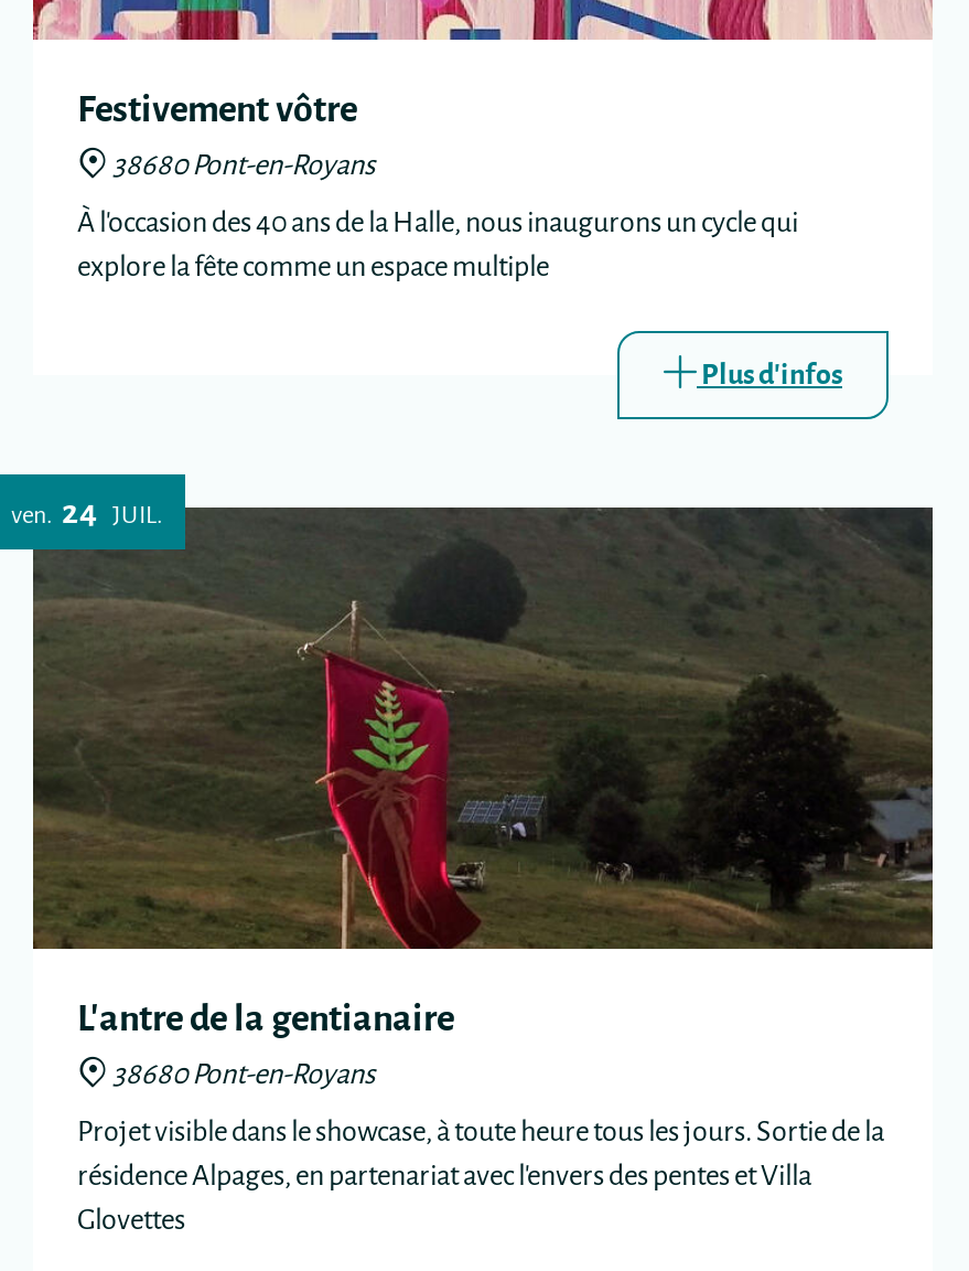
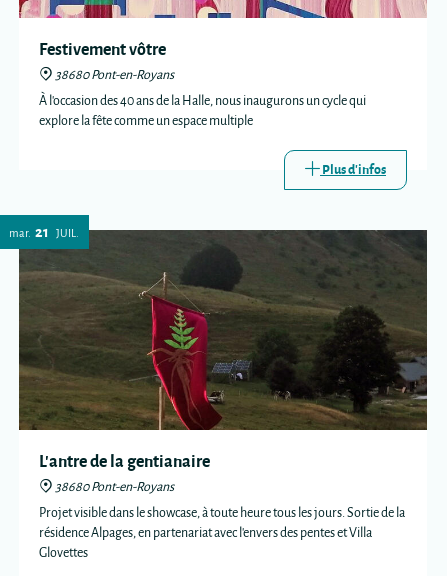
- ven. 24 JUIL.
+ mar. 21 JUIL.
